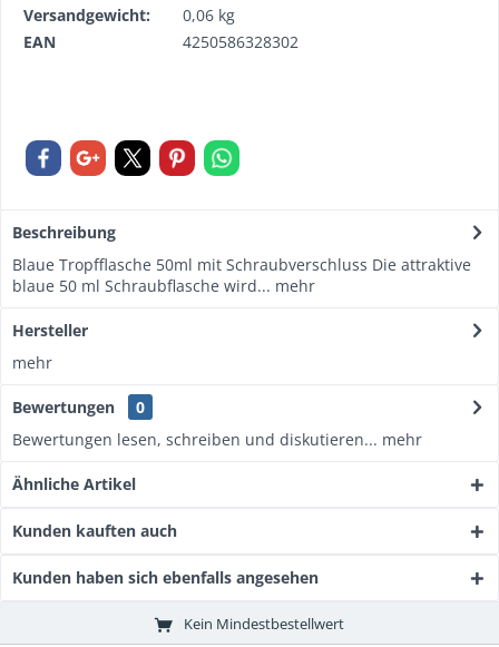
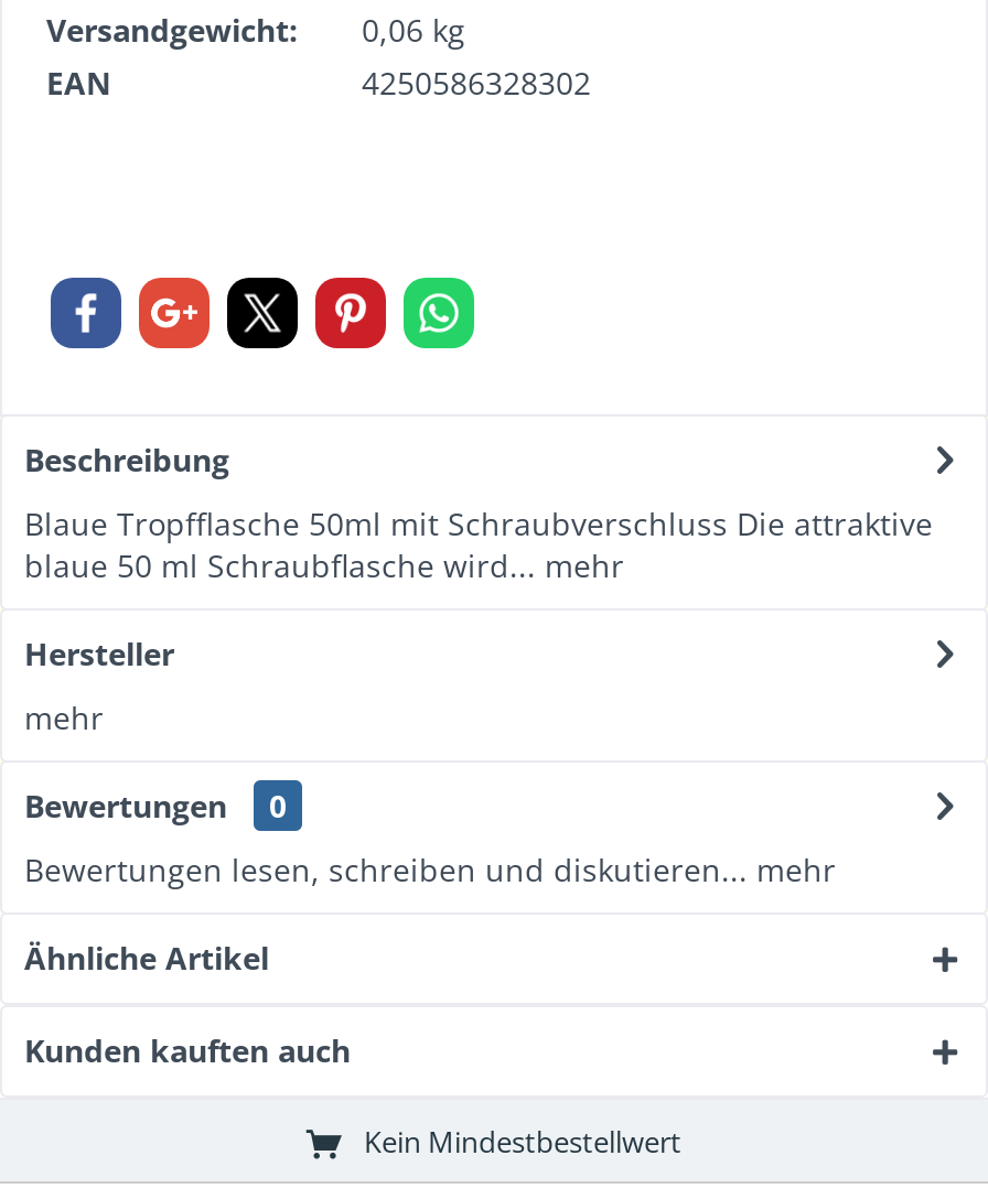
- Kunden haben sich ebenfalls angesehen
